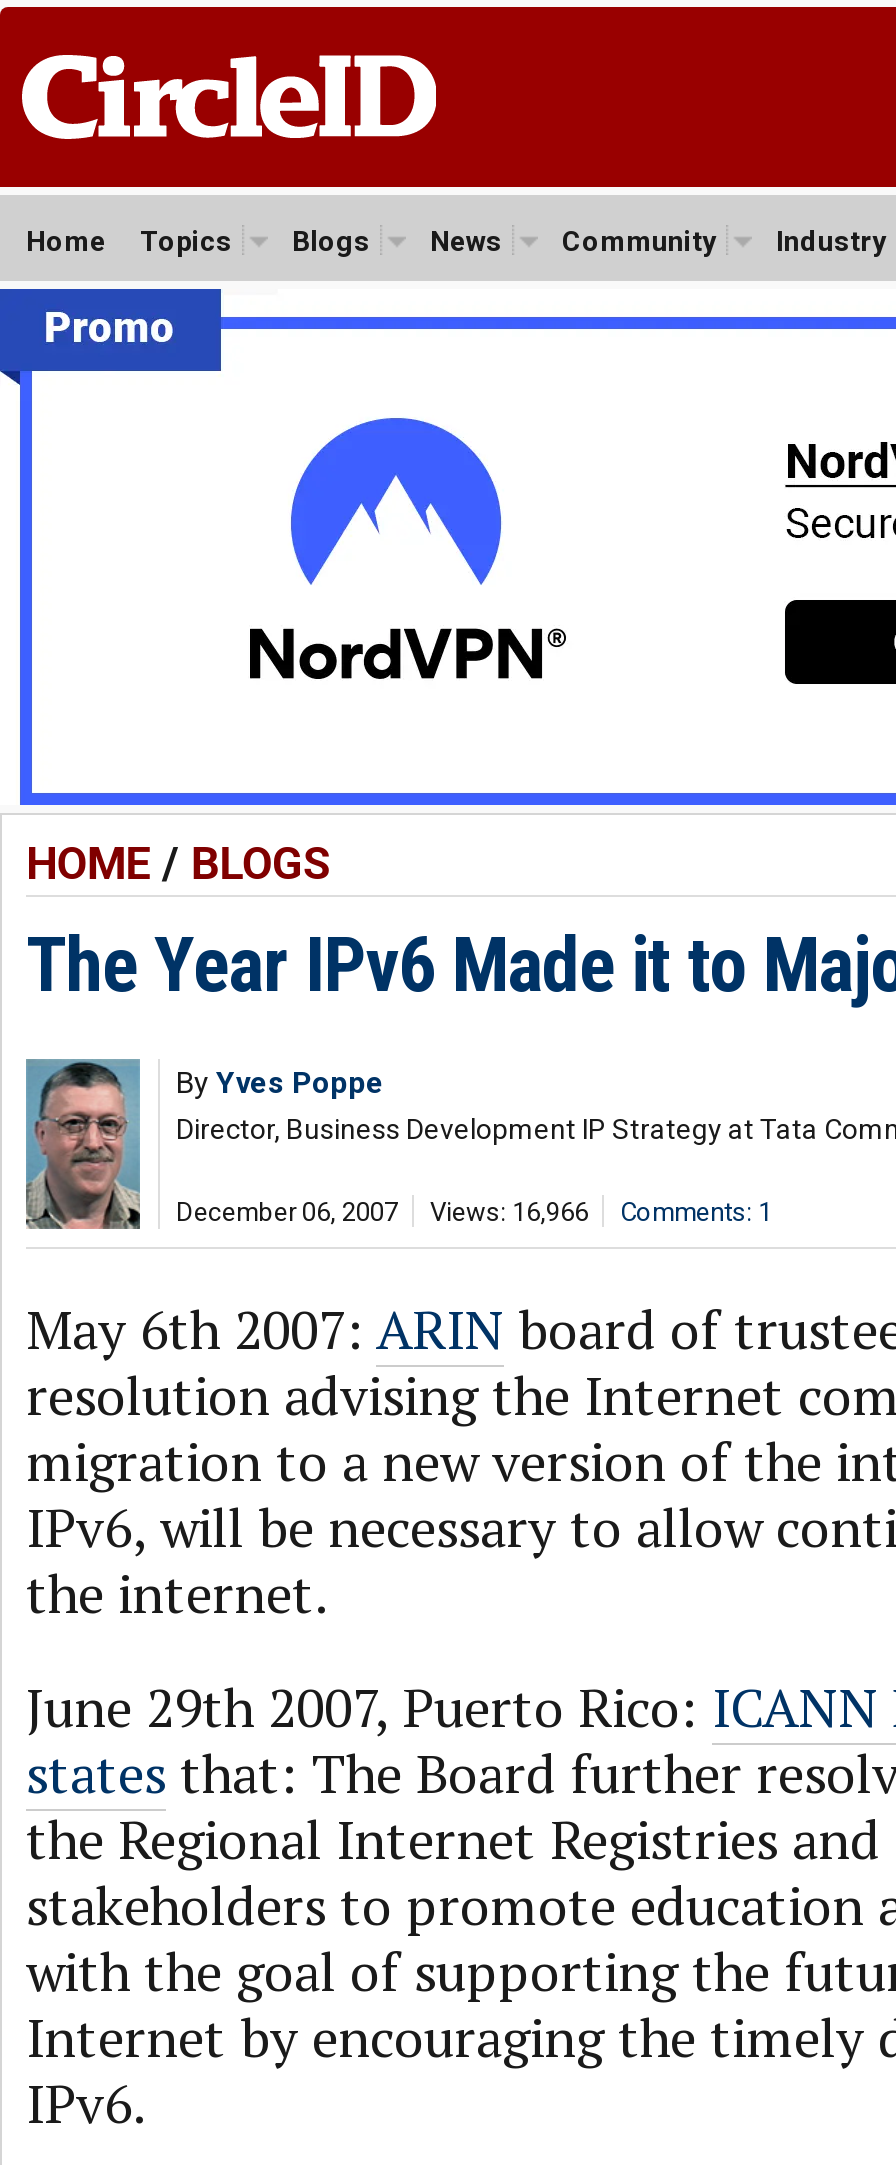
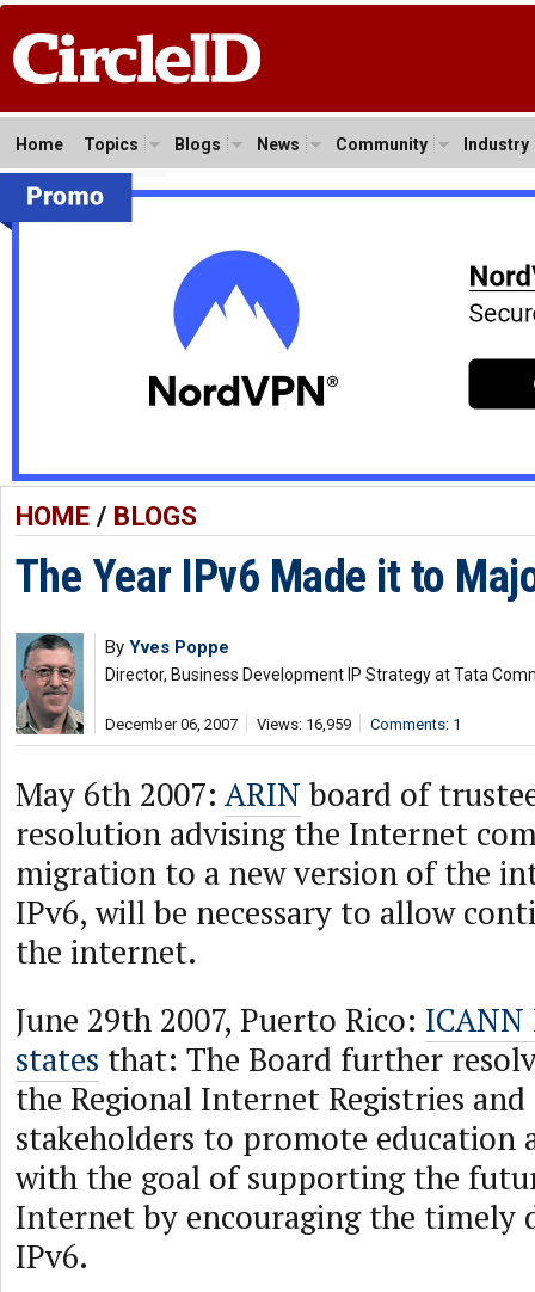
- December 06, 2007 Views: 16,966 Comments: 1
+ December 06, 2007 Views: 16,959 Comments: 1
